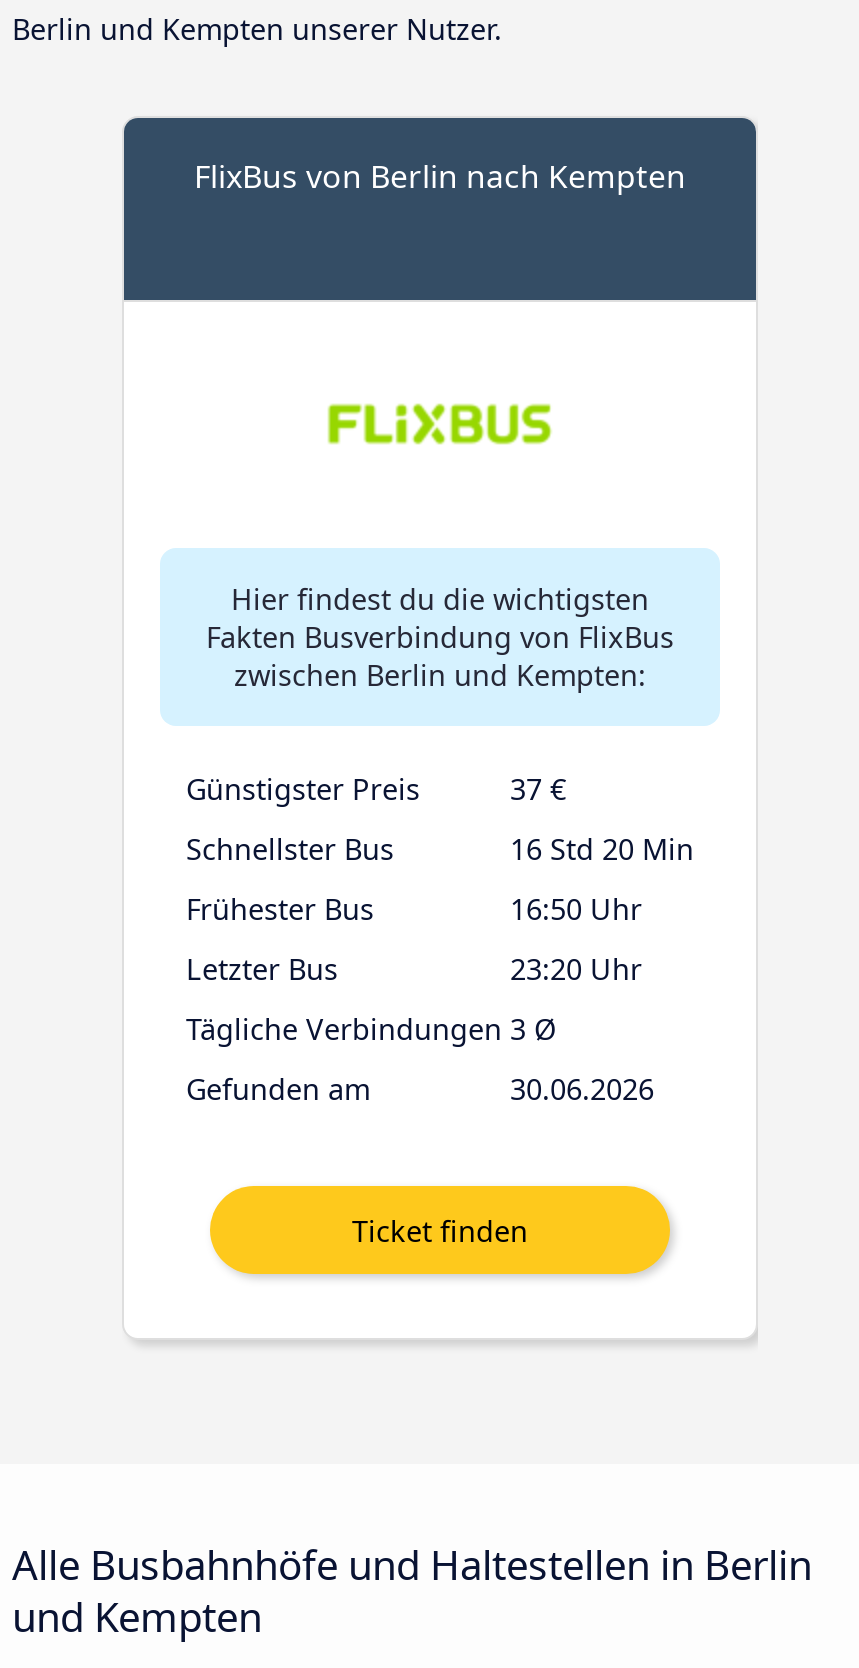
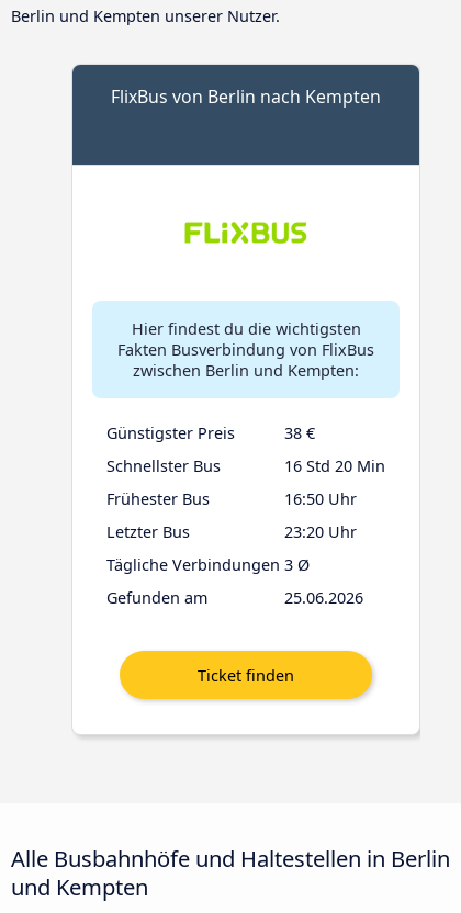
- 37 €
+ 38 €

- 30.06.2026
+ 25.06.2026
